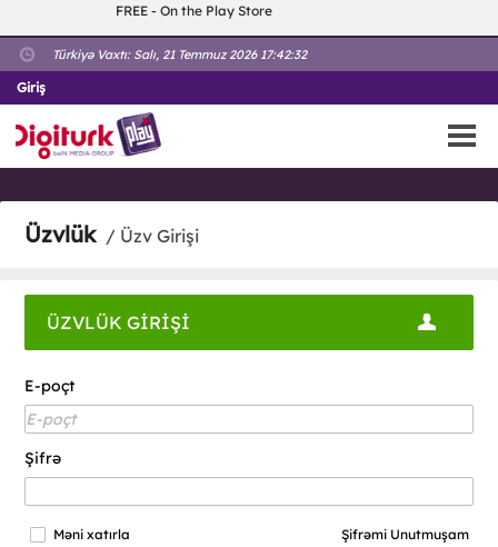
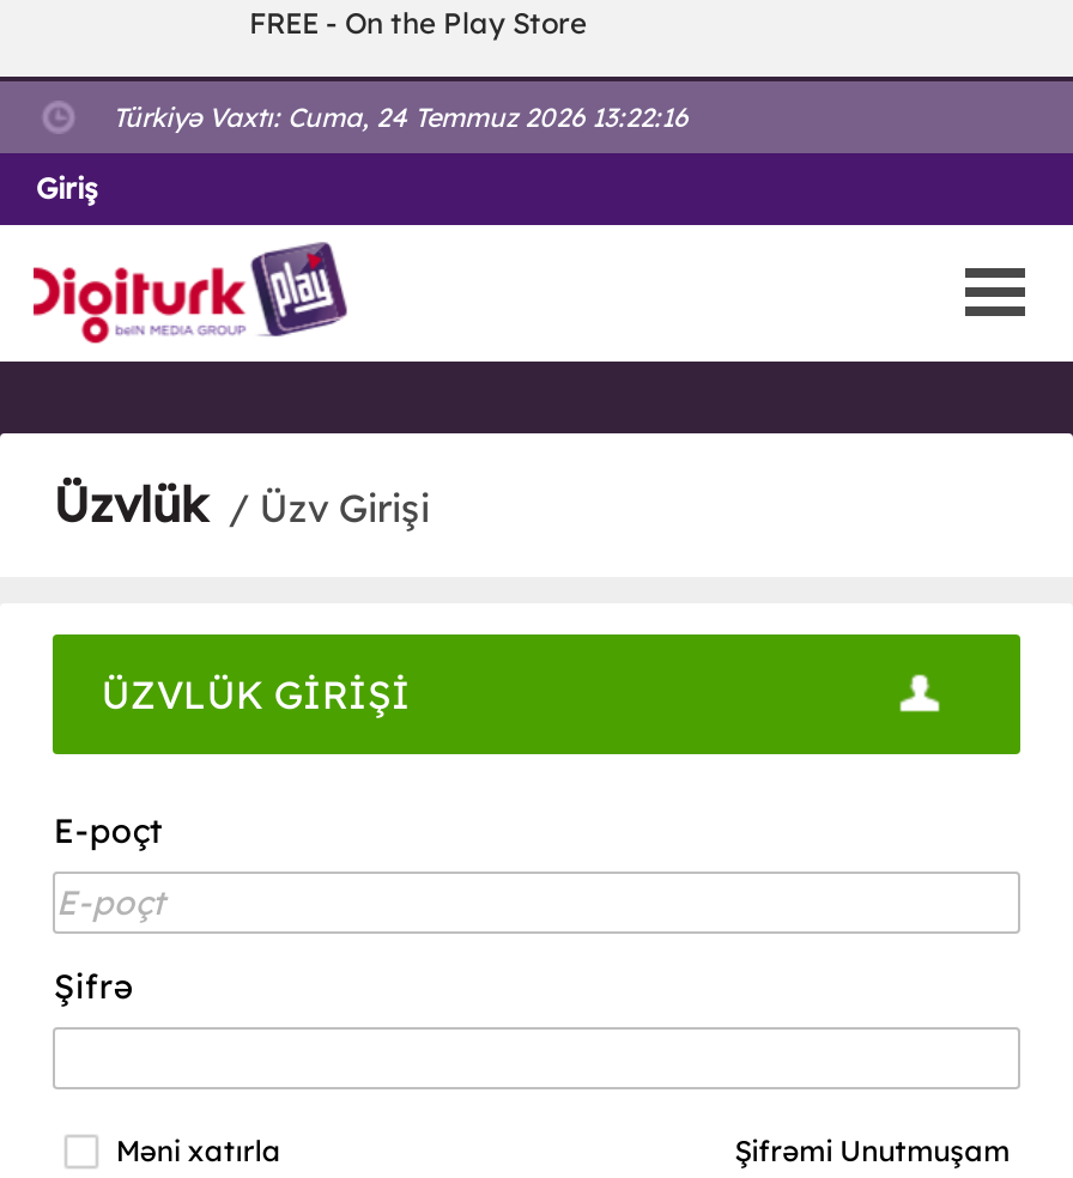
- Türkiyə Vaxtı: Salı, 21 Temmuz 2026 17:42:32
+ Türkiyə Vaxtı: Cuma, 24 Temmuz 2026 13:22:16
